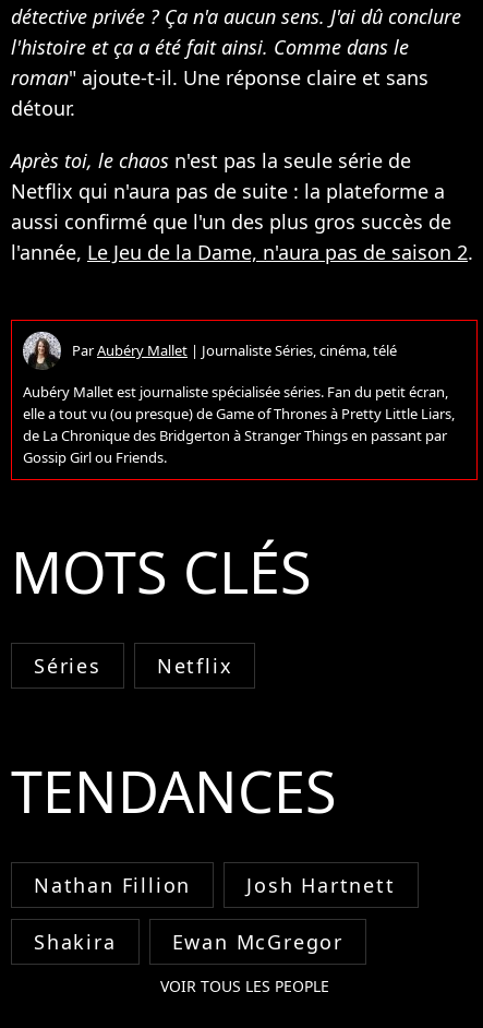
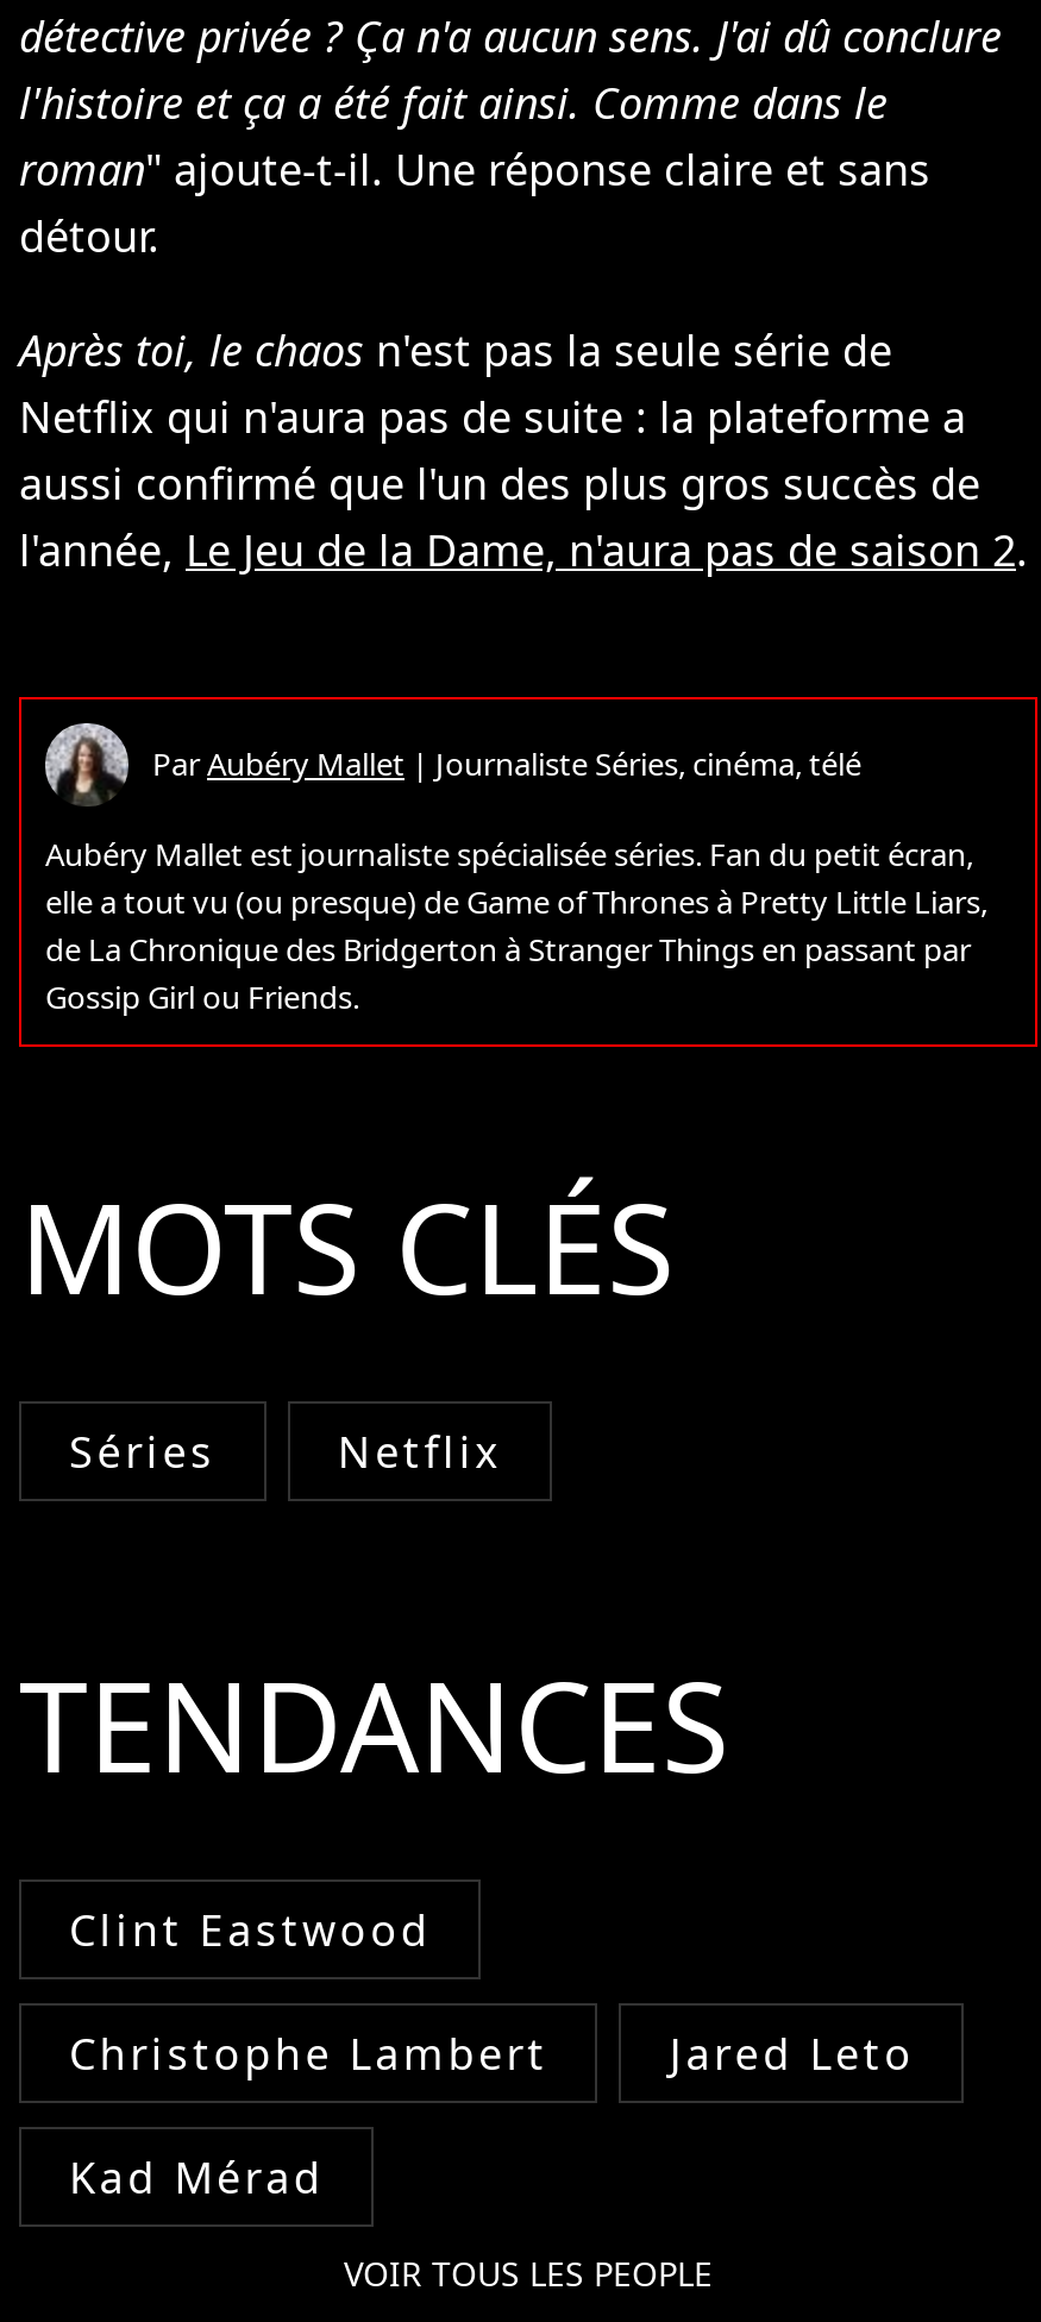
- Nathan Fillion
- Josh Hartnett
- Shakira
- Ewan McGregor
+ Clint Eastwood
+ Christophe Lambert
+ Jared Leto
+ Kad Mérad
